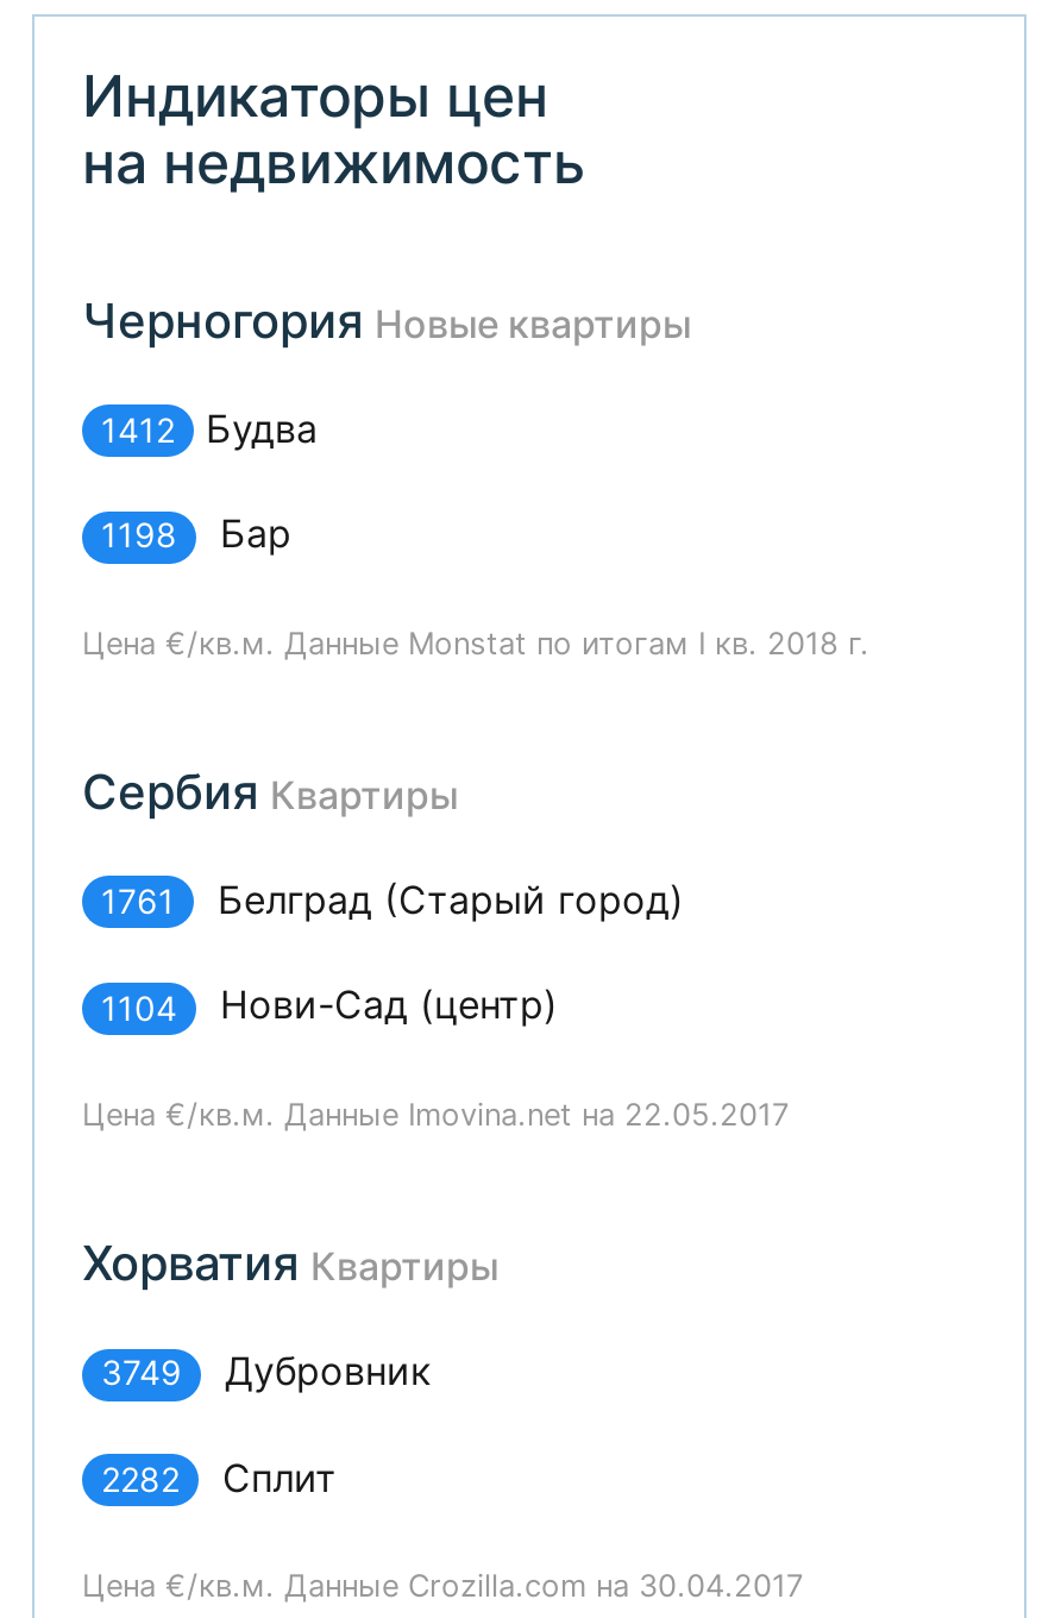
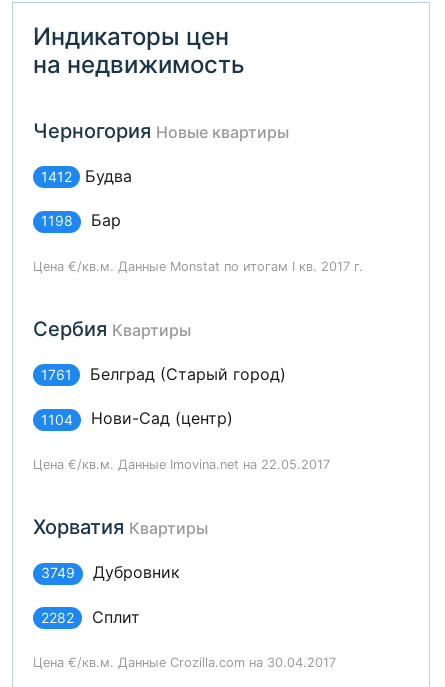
- Цена €/кв.м. Данные Monstat по итогам I кв. 2018 г.
+ Цена €/кв.м. Данные Monstat по итогам I кв. 2017 г.
